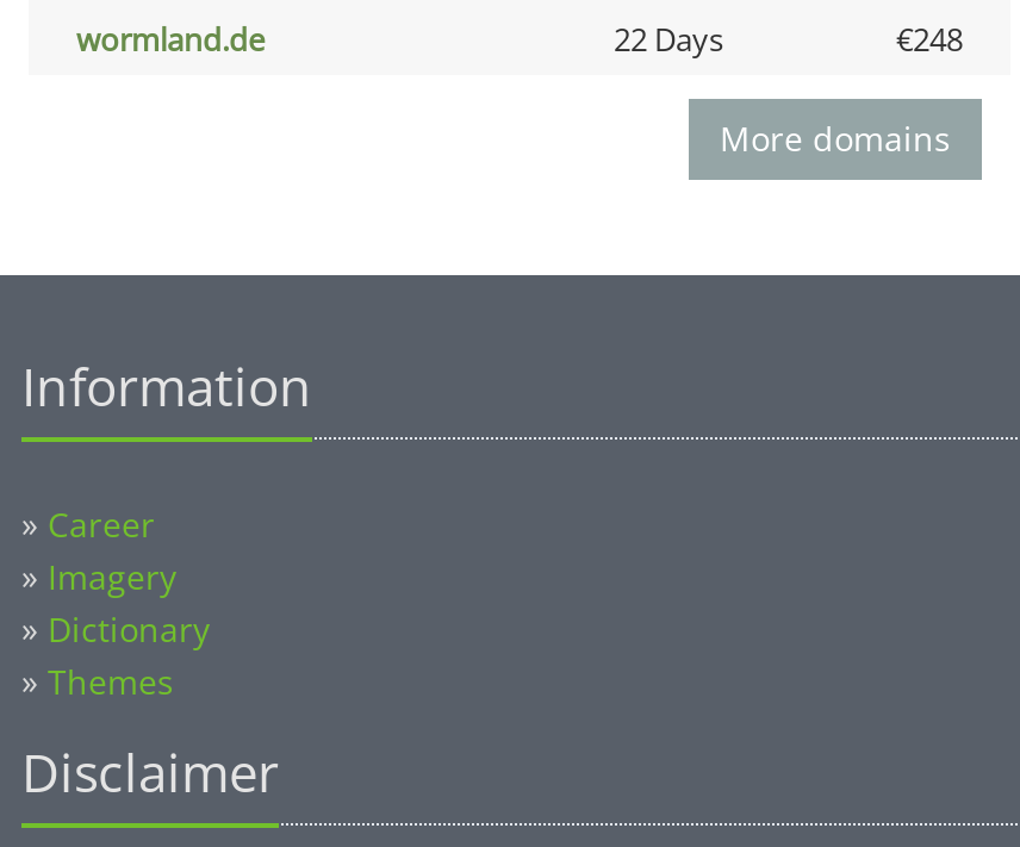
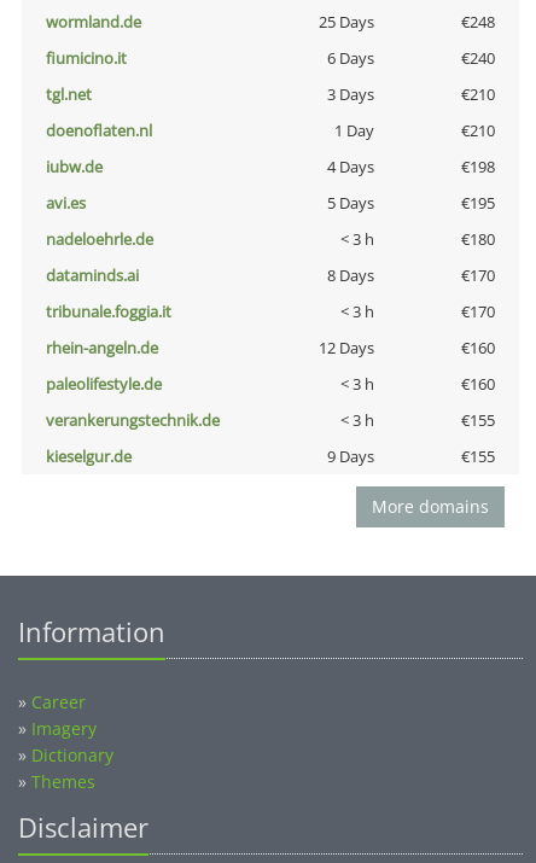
- 22 Days
+ 25 Days

+ fiumicino.it
+ 6 Days
+ €240
+ tgl.net
+ 3 Days
+ €210
+ doenoflaten.nl
+ 1 Day
+ €210
+ iubw.de
+ 4 Days
+ €198
+ avi.es
+ 5 Days
+ €195
+ nadeloehrle.de
+ < 3 h
+ €180
+ dataminds.ai
+ 8 Days
+ €170
+ tribunale.foggia.it
+ < 3 h
+ €170
+ rhein-angeln.de
+ 12 Days
+ €160
+ paleolifestyle.de
+ < 3 h
+ €160
+ verankerungstechnik.de
+ < 3 h
+ €155
+ kieselgur.de
+ 9 Days
+ €155
